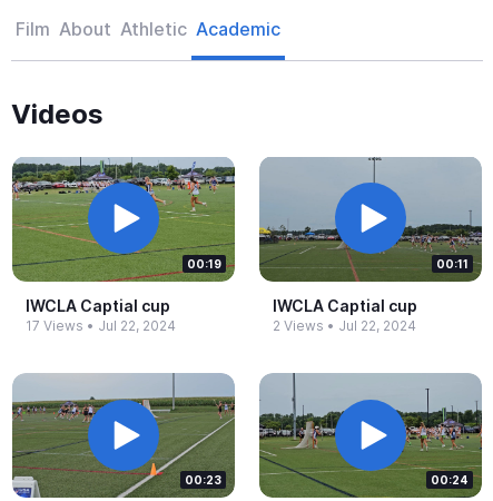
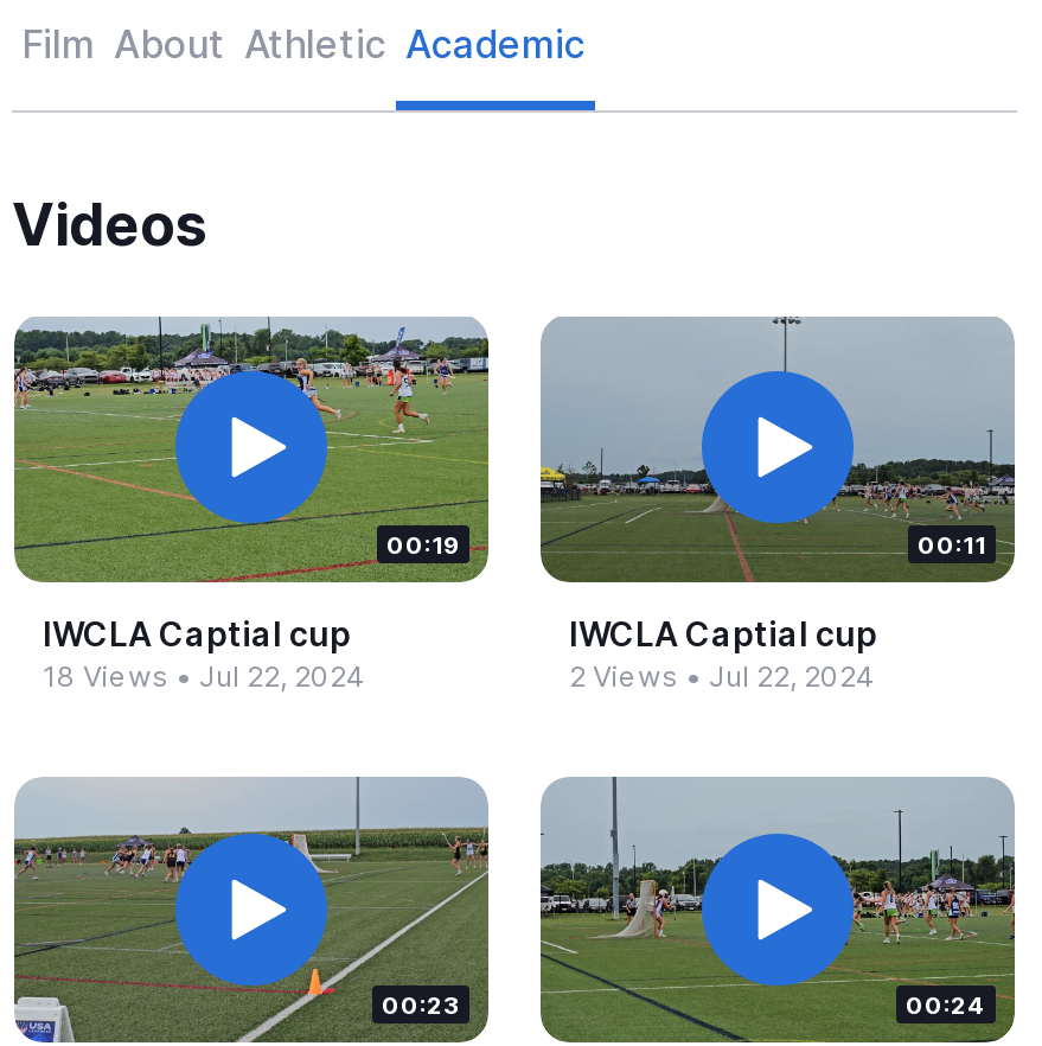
- 17 Views • Jul 22, 2024
+ 18 Views • Jul 22, 2024
